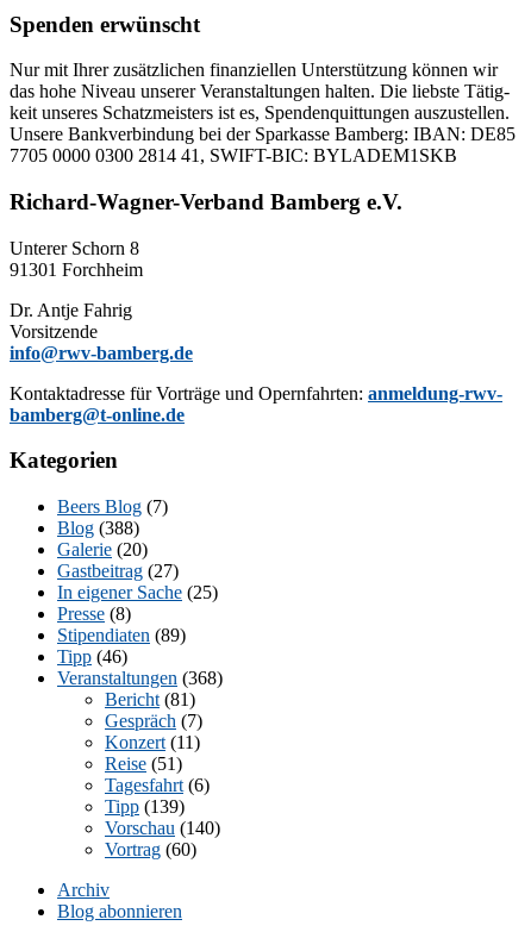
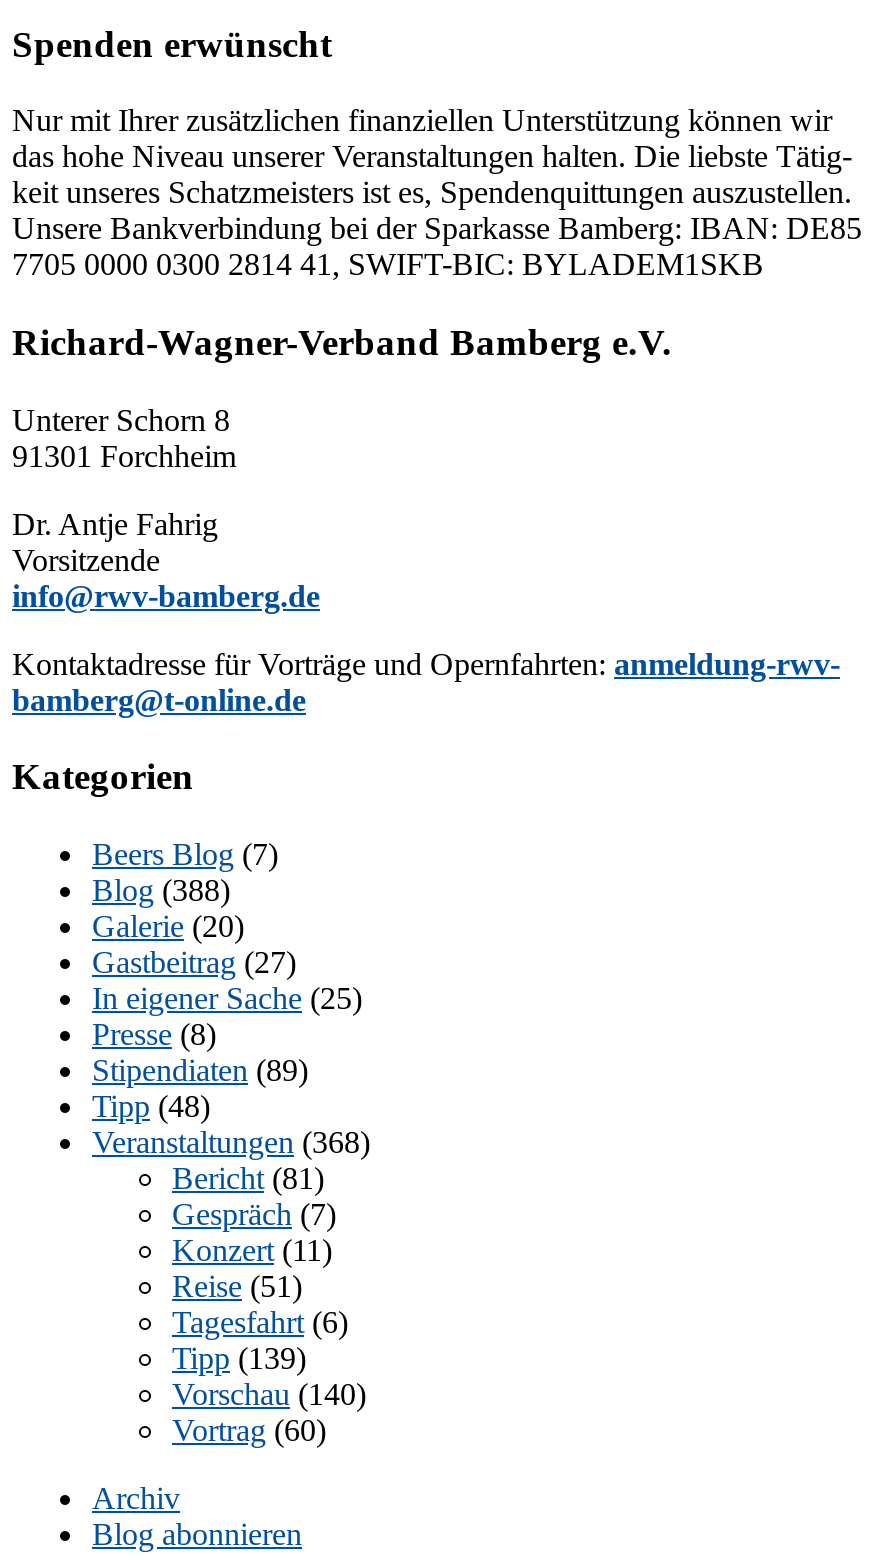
- Tipp (46)
+ Tipp (48)
